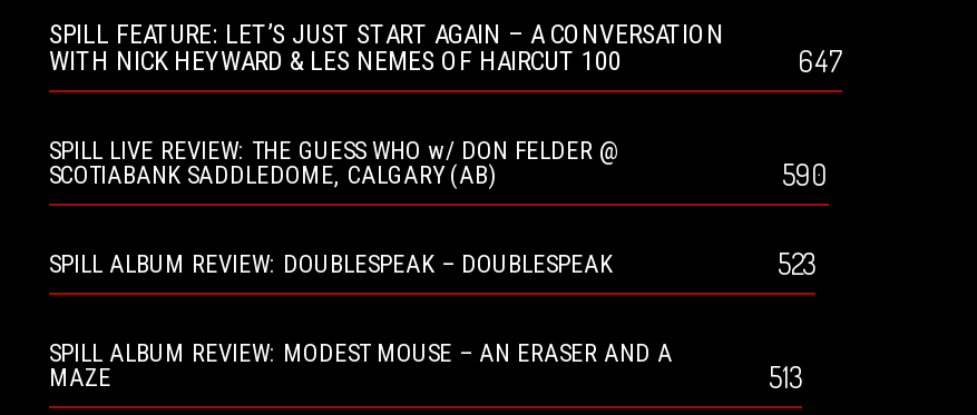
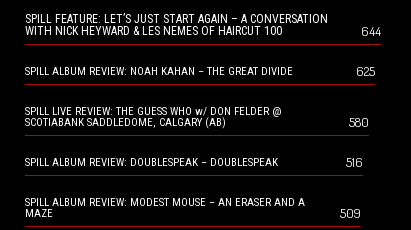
- 647
+ 644
+ SPILL ALBUM REVIEW: NOAH KAHAN – THE GREAT DIVIDE
+ 625

- 590
+ 580

- 523
+ 516

- 513
+ 509
